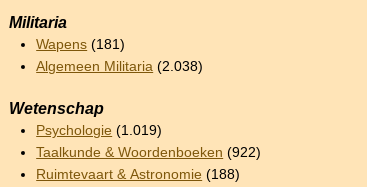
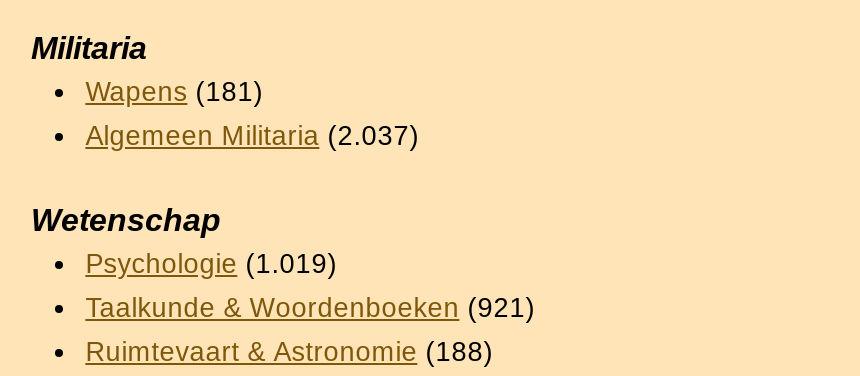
- Algemeen Militaria (2.038)
+ Algemeen Militaria (2.037)

- Taalkunde & Woordenboeken (922)
+ Taalkunde & Woordenboeken (921)
